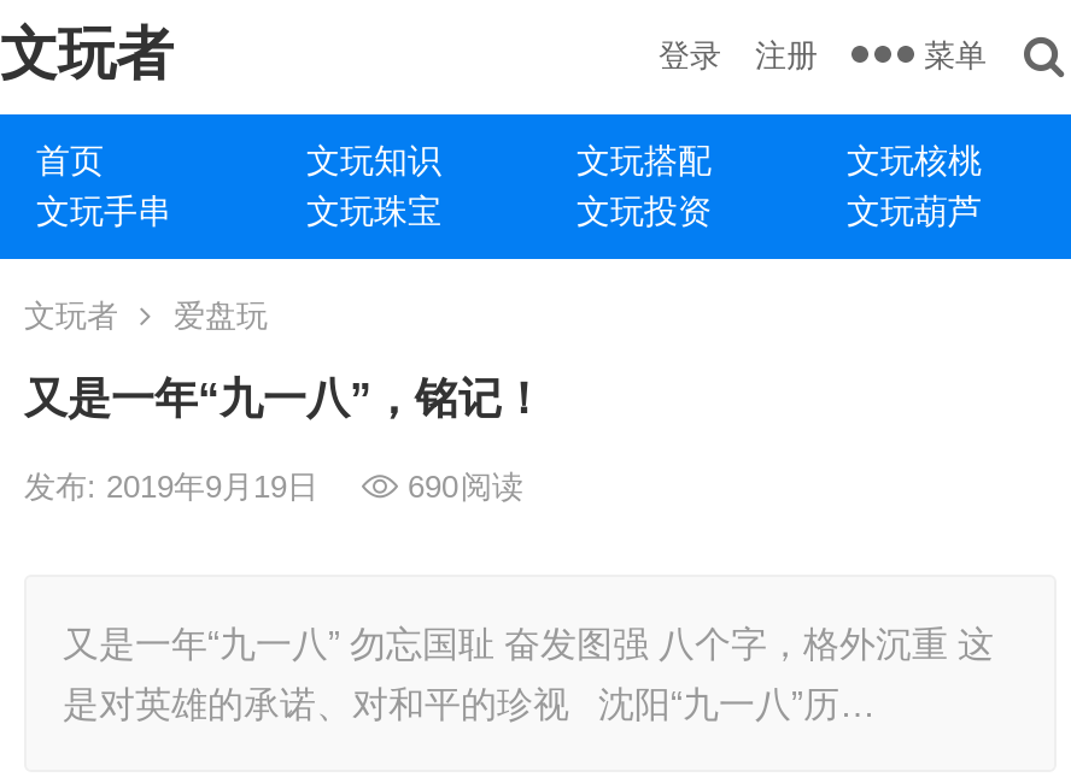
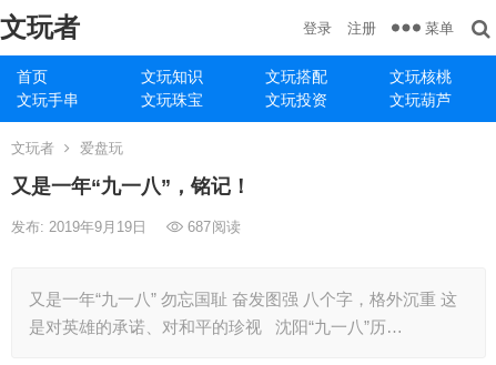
- 发布: 2019年9月19日 690阅读
+ 发布: 2019年9月19日 687阅读
